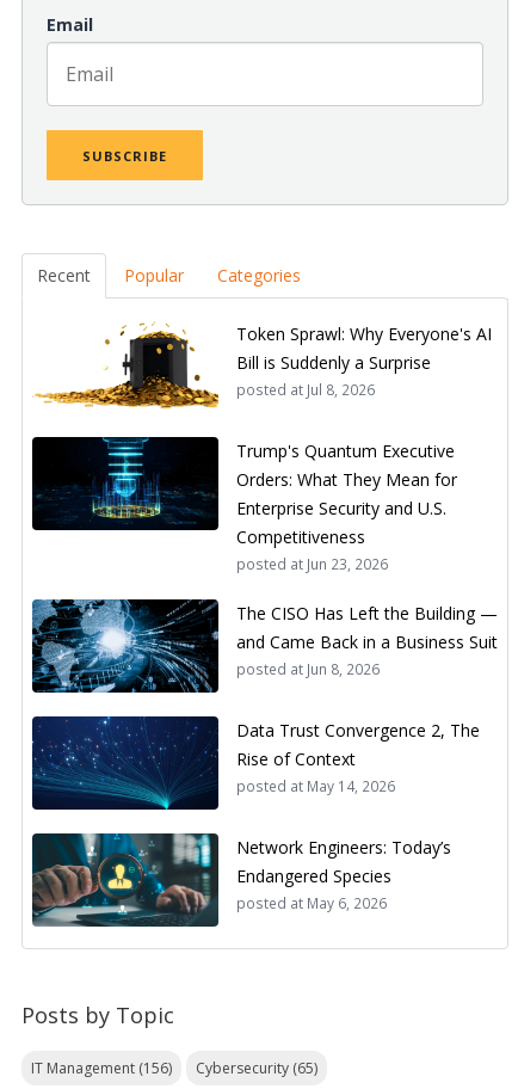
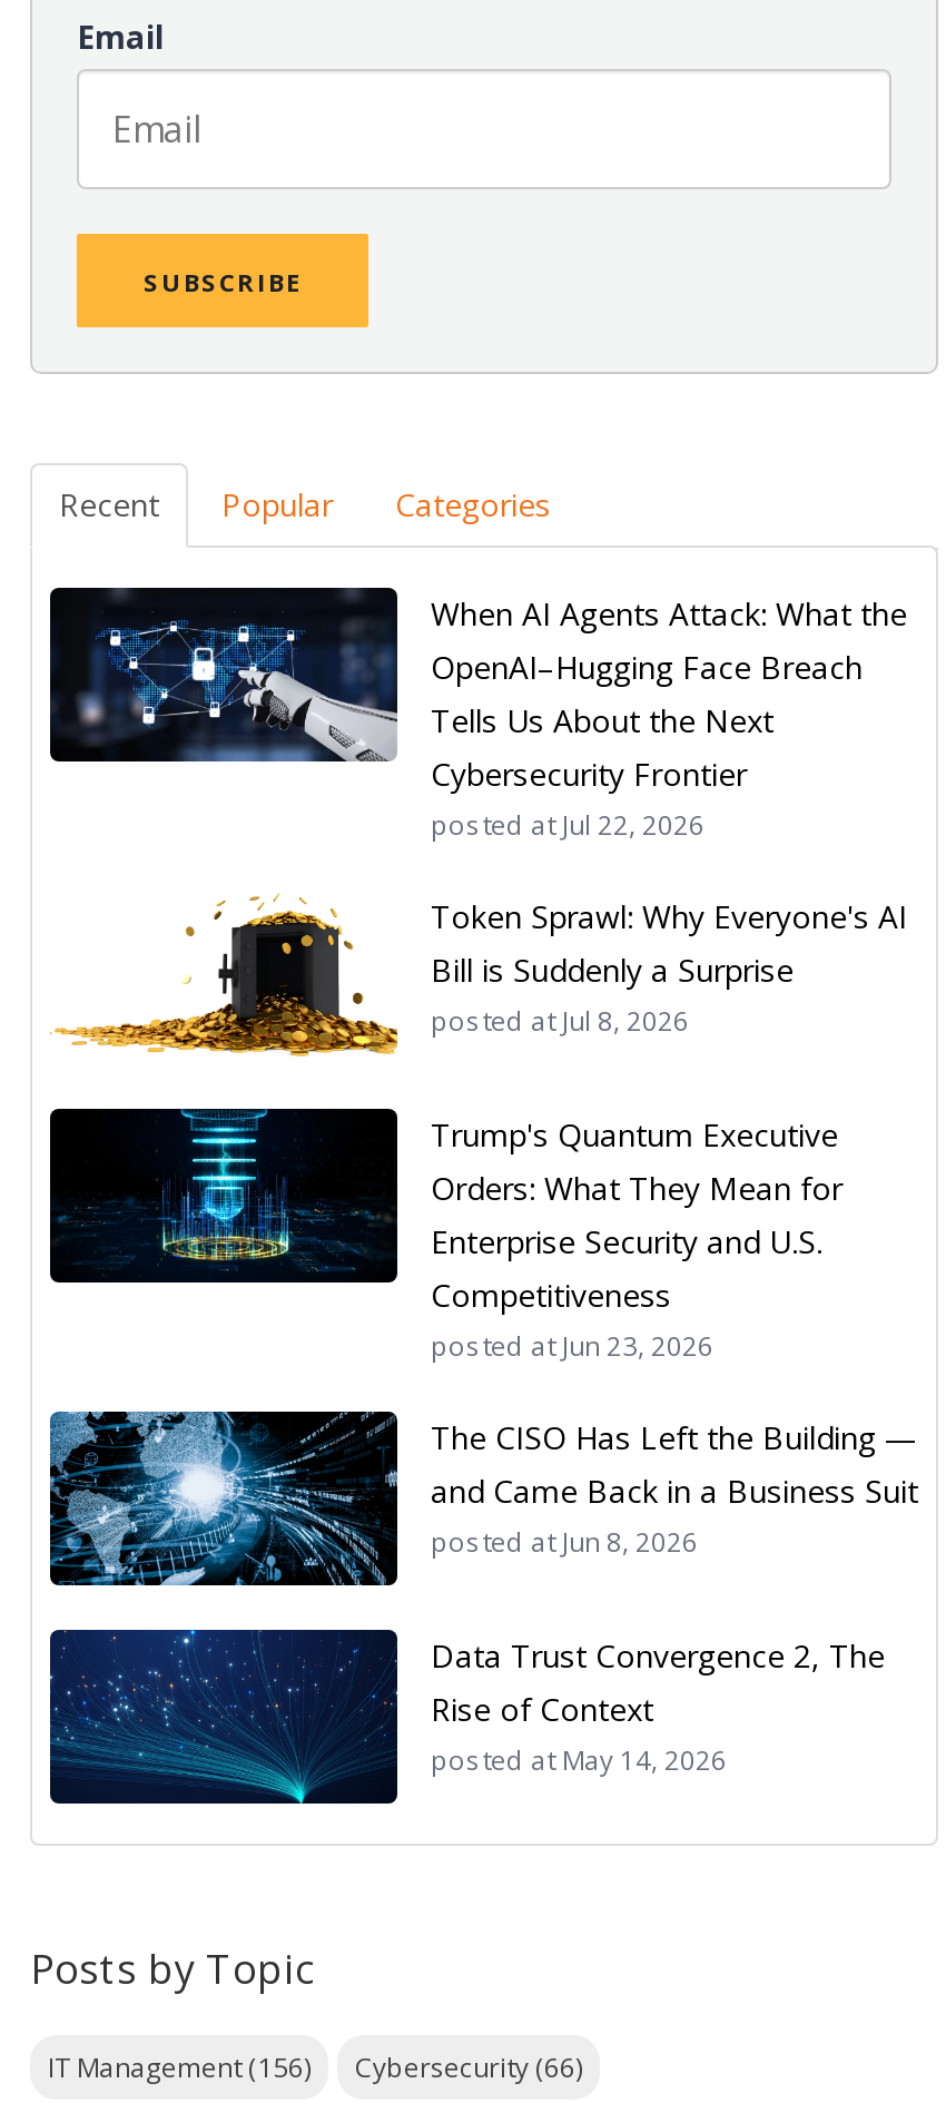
+ [image]
+ When AI Agents Attack: What the
+ OpenAI–Hugging Face Breach
+ Tells Us About the Next
+ Cybersecurity Frontier
+ posted at Jul 22, 2026

moved down: [image] | Token Sprawl: Why Everyone's AI | Bill is Suddenly a Surprise | ... | Rise of Context | posted at May 14, 2026

- [image]
- Network Engineers: Today’s
- Endangered Species
- posted at May 6, 2026

- Cybersecurity (65)
+ Cybersecurity (66)
